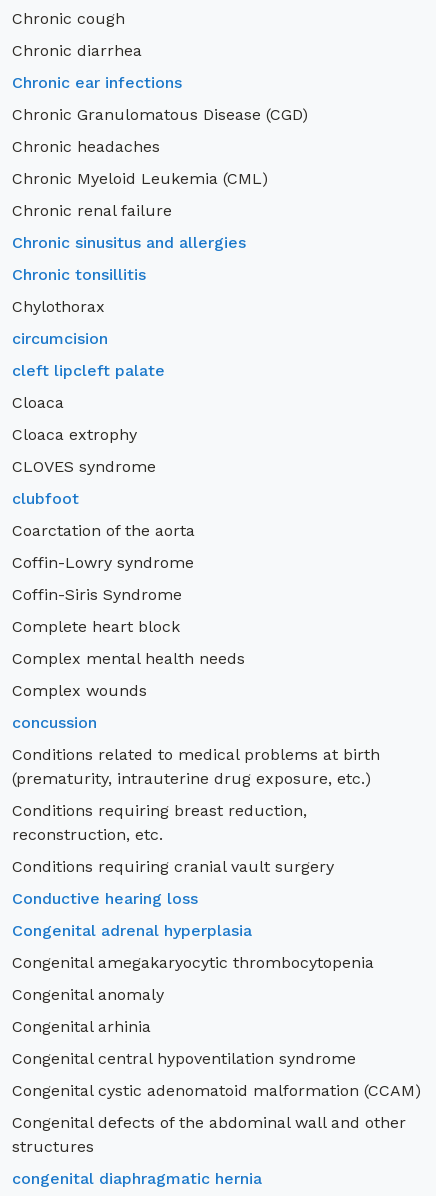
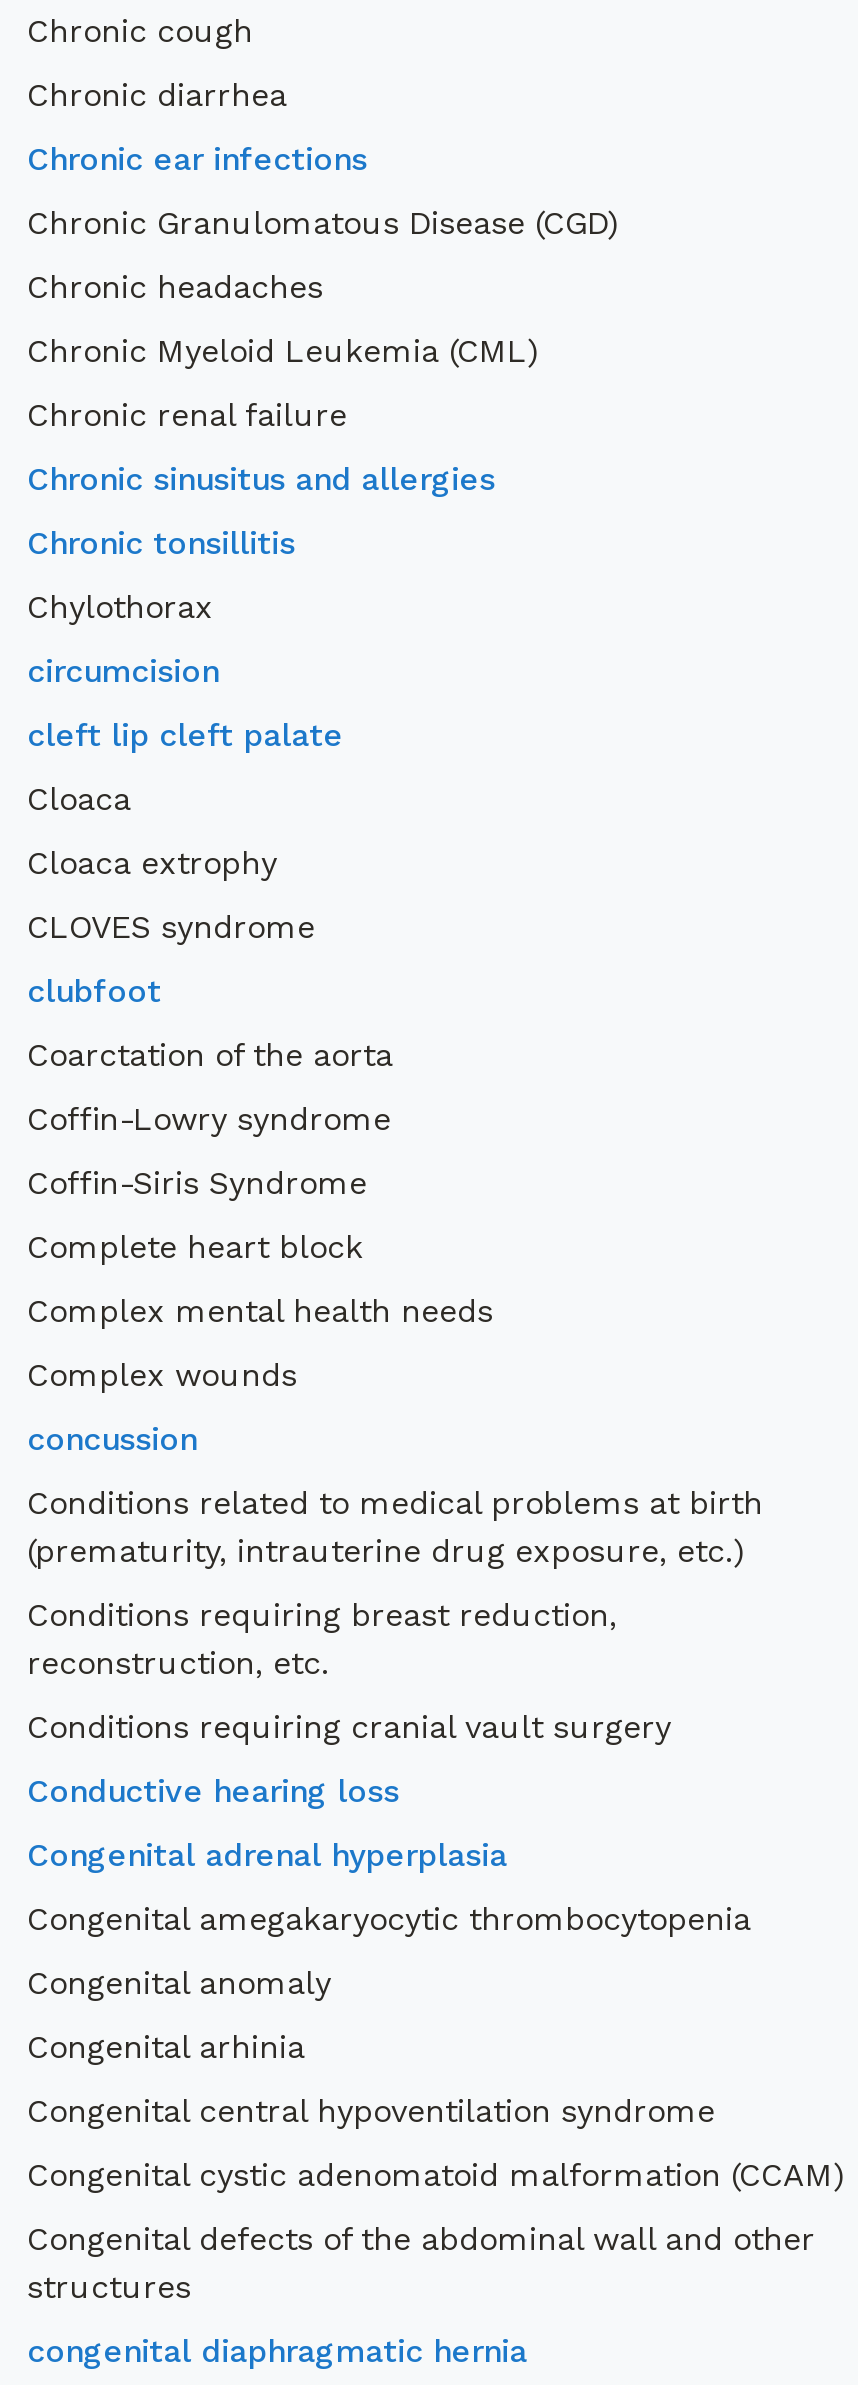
- cleft lipcleft palate
+ cleft lip cleft palate
